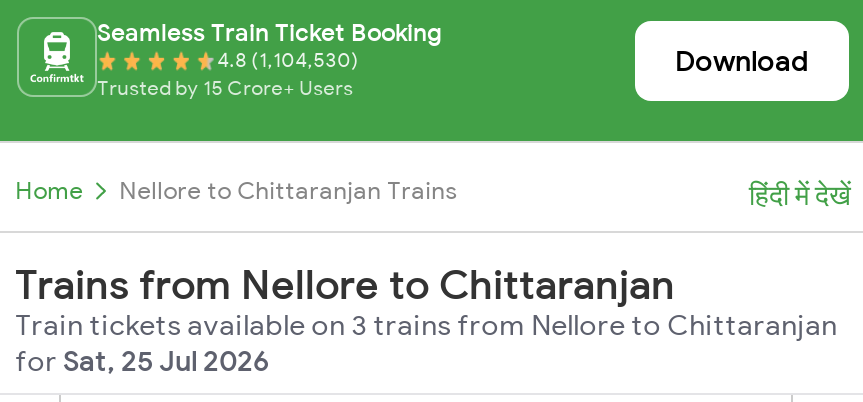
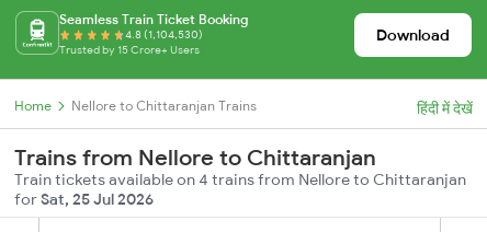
- Train tickets available on 3 trains from Nellore to Chittaranjan
+ Train tickets available on 4 trains from Nellore to Chittaranjan
